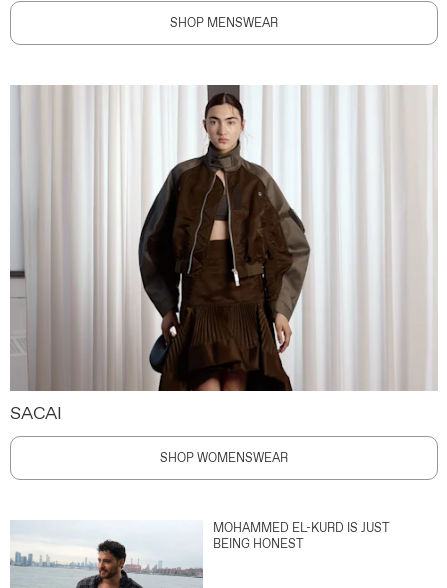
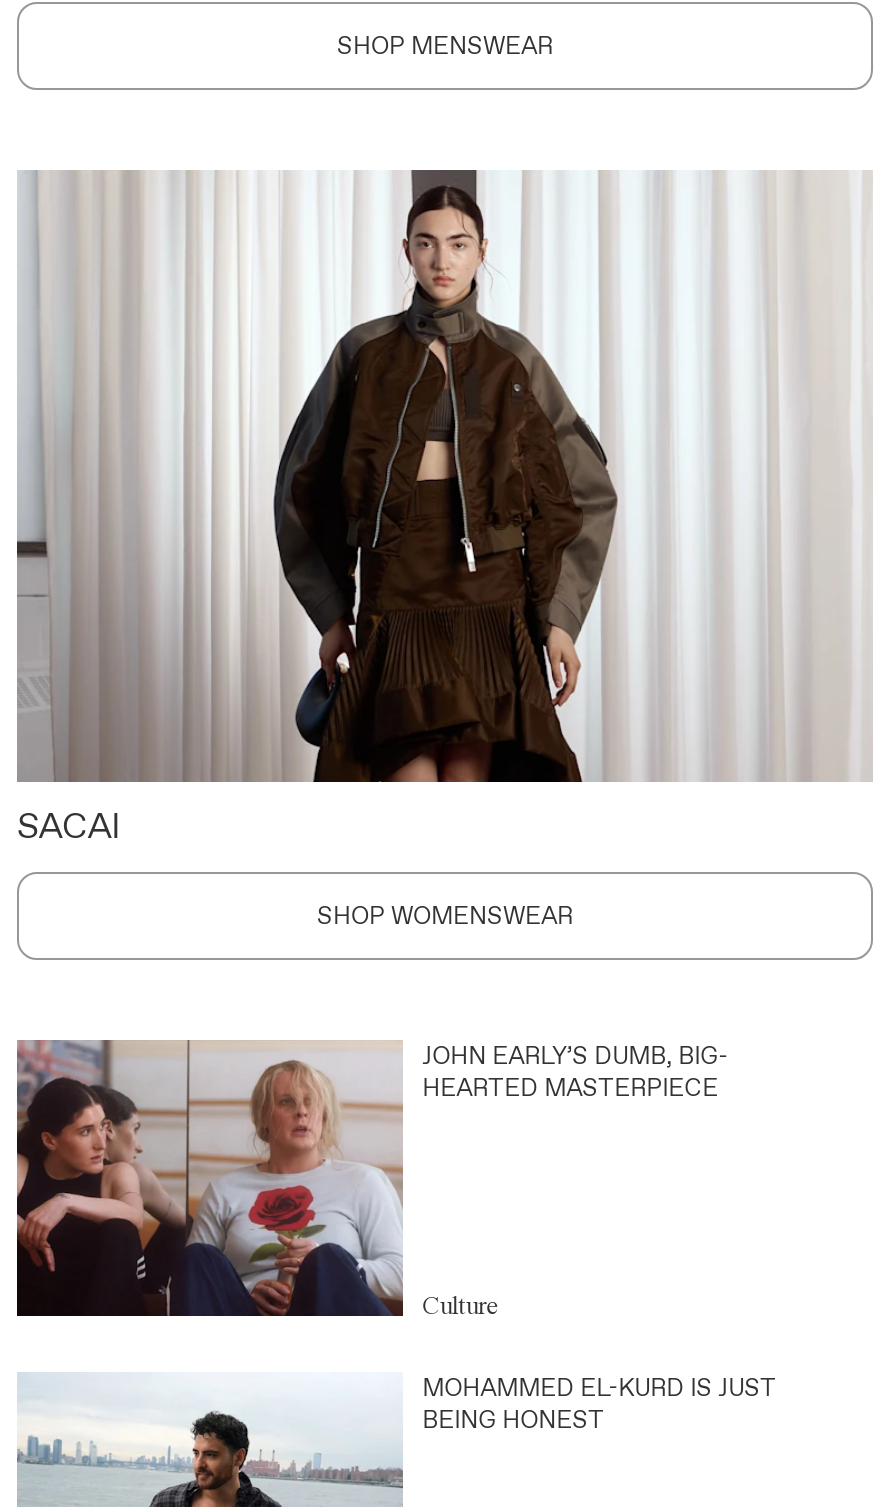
+ [image]
+ JOHN EARLY’S DUMB, BIG-
+ HEARTED MASTERPIECE

+ Culture
